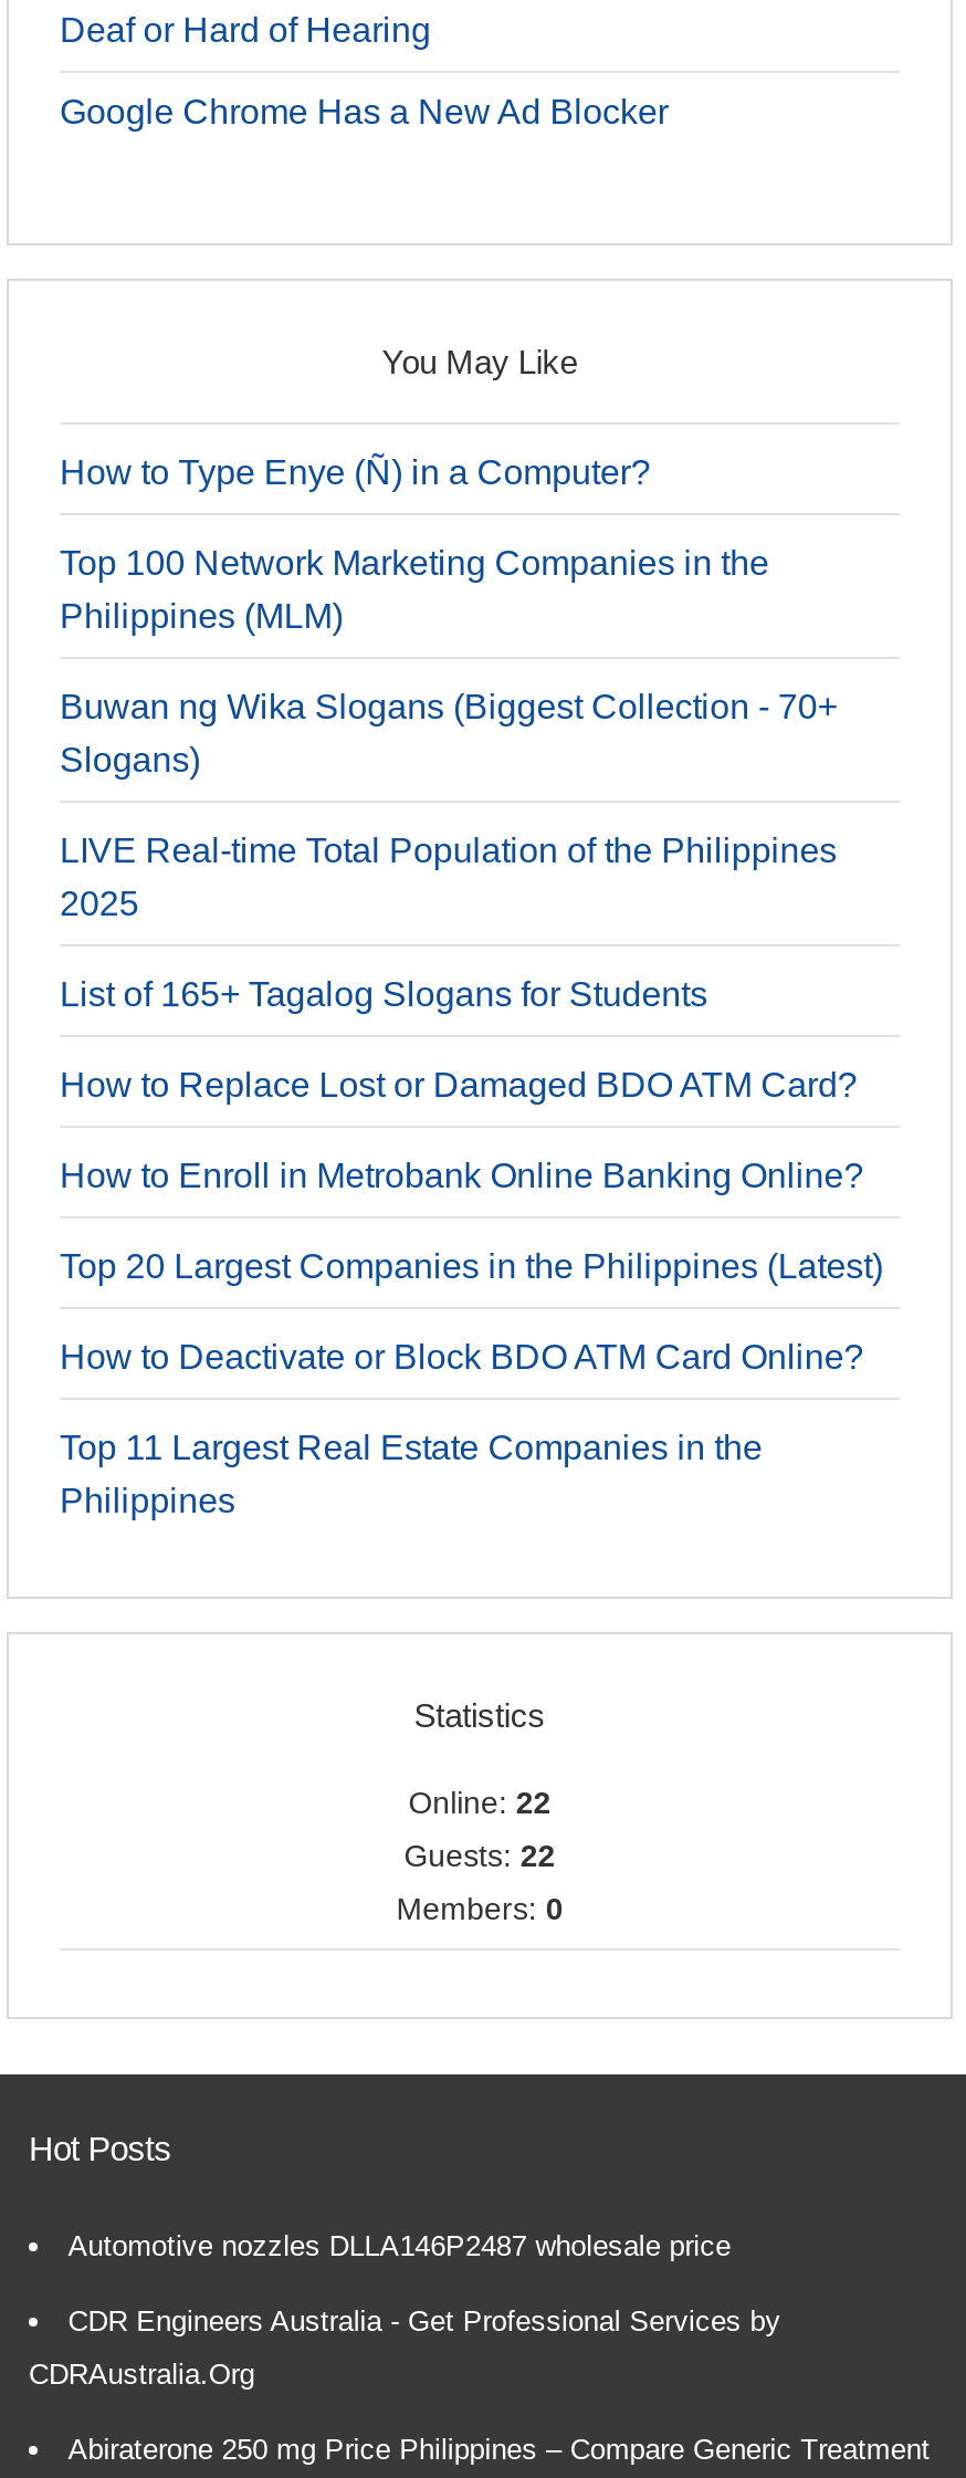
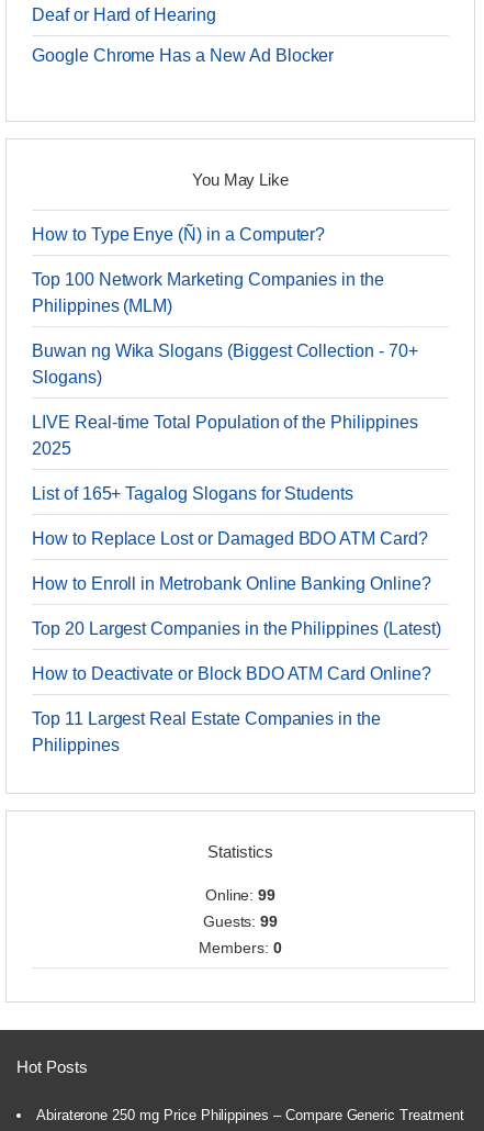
- Online: 22
+ Online: 99

- Guests: 22
+ Guests: 99

- Automotive nozzles DLLA146P2487 wholesale price
- CDR Engineers Australia - Get Professional Services by
- CDRAustralia.Org
